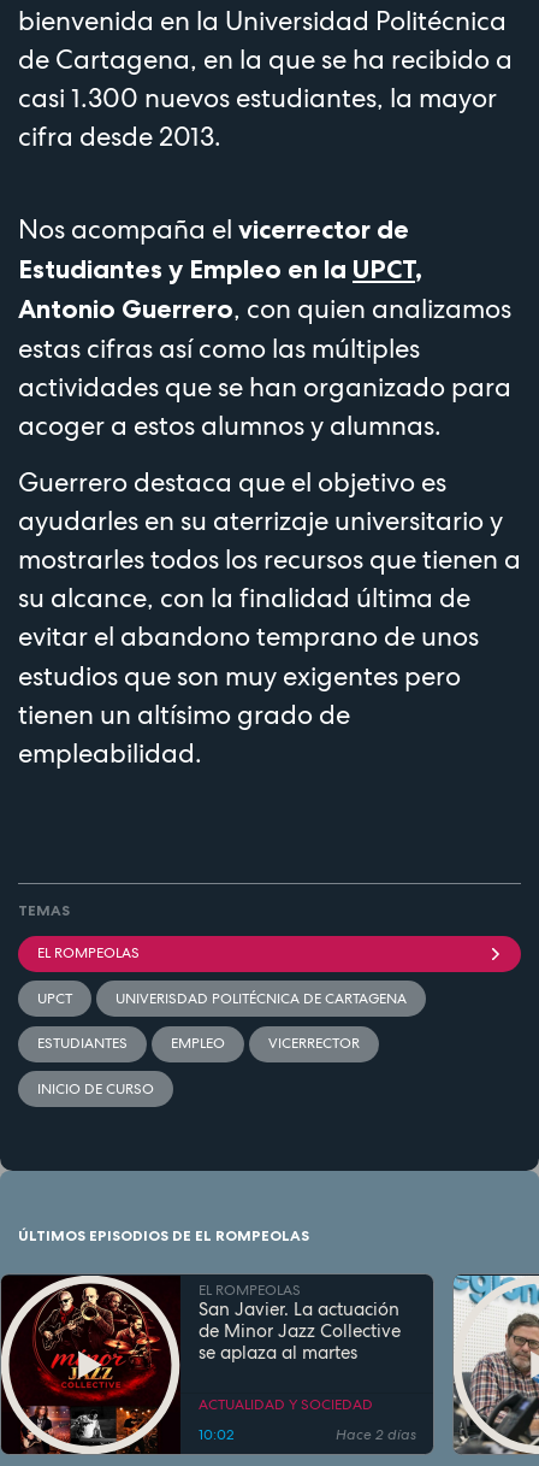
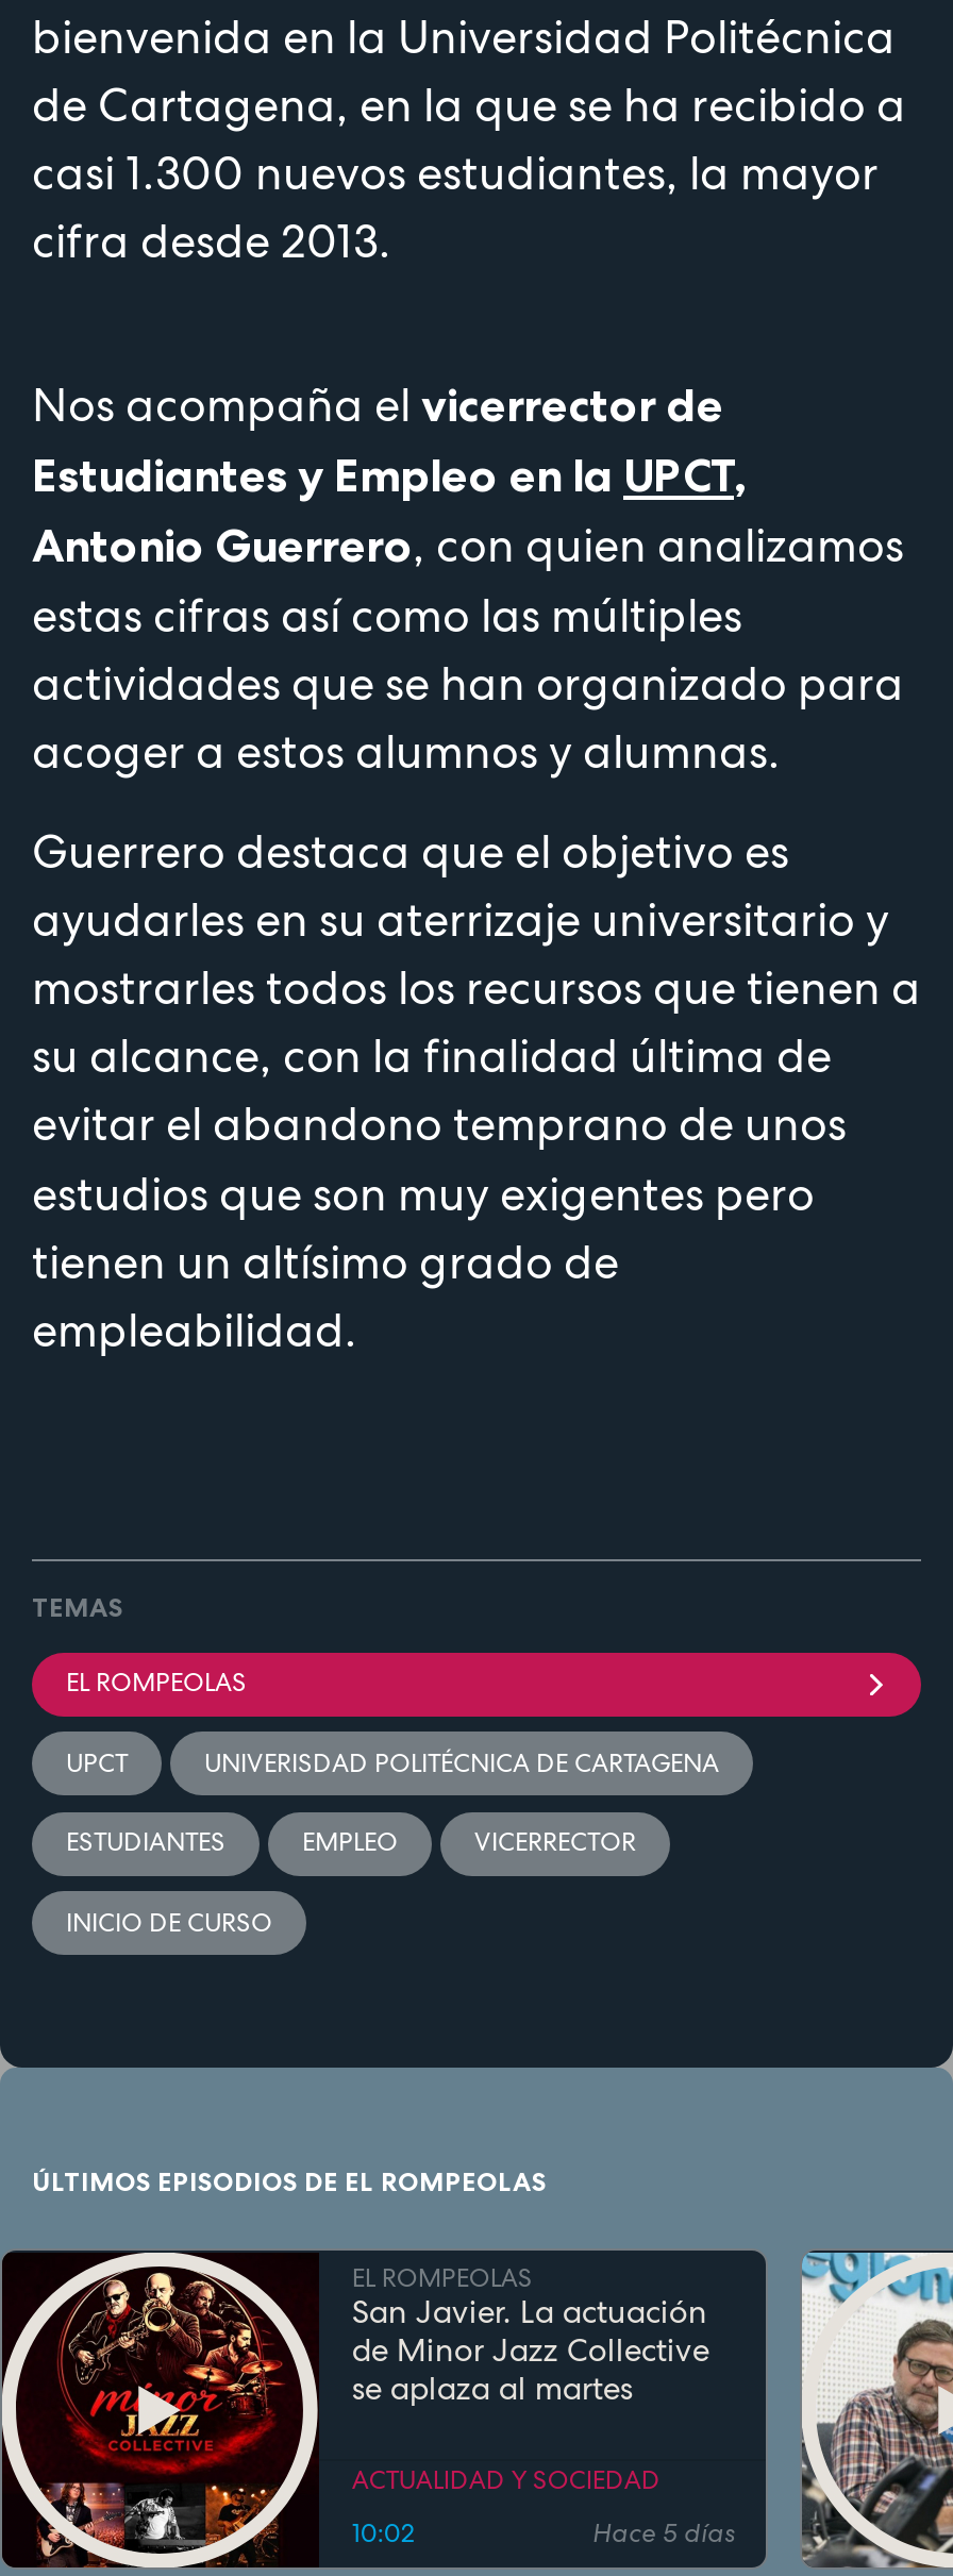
- Hace 2 días
+ Hace 5 días
